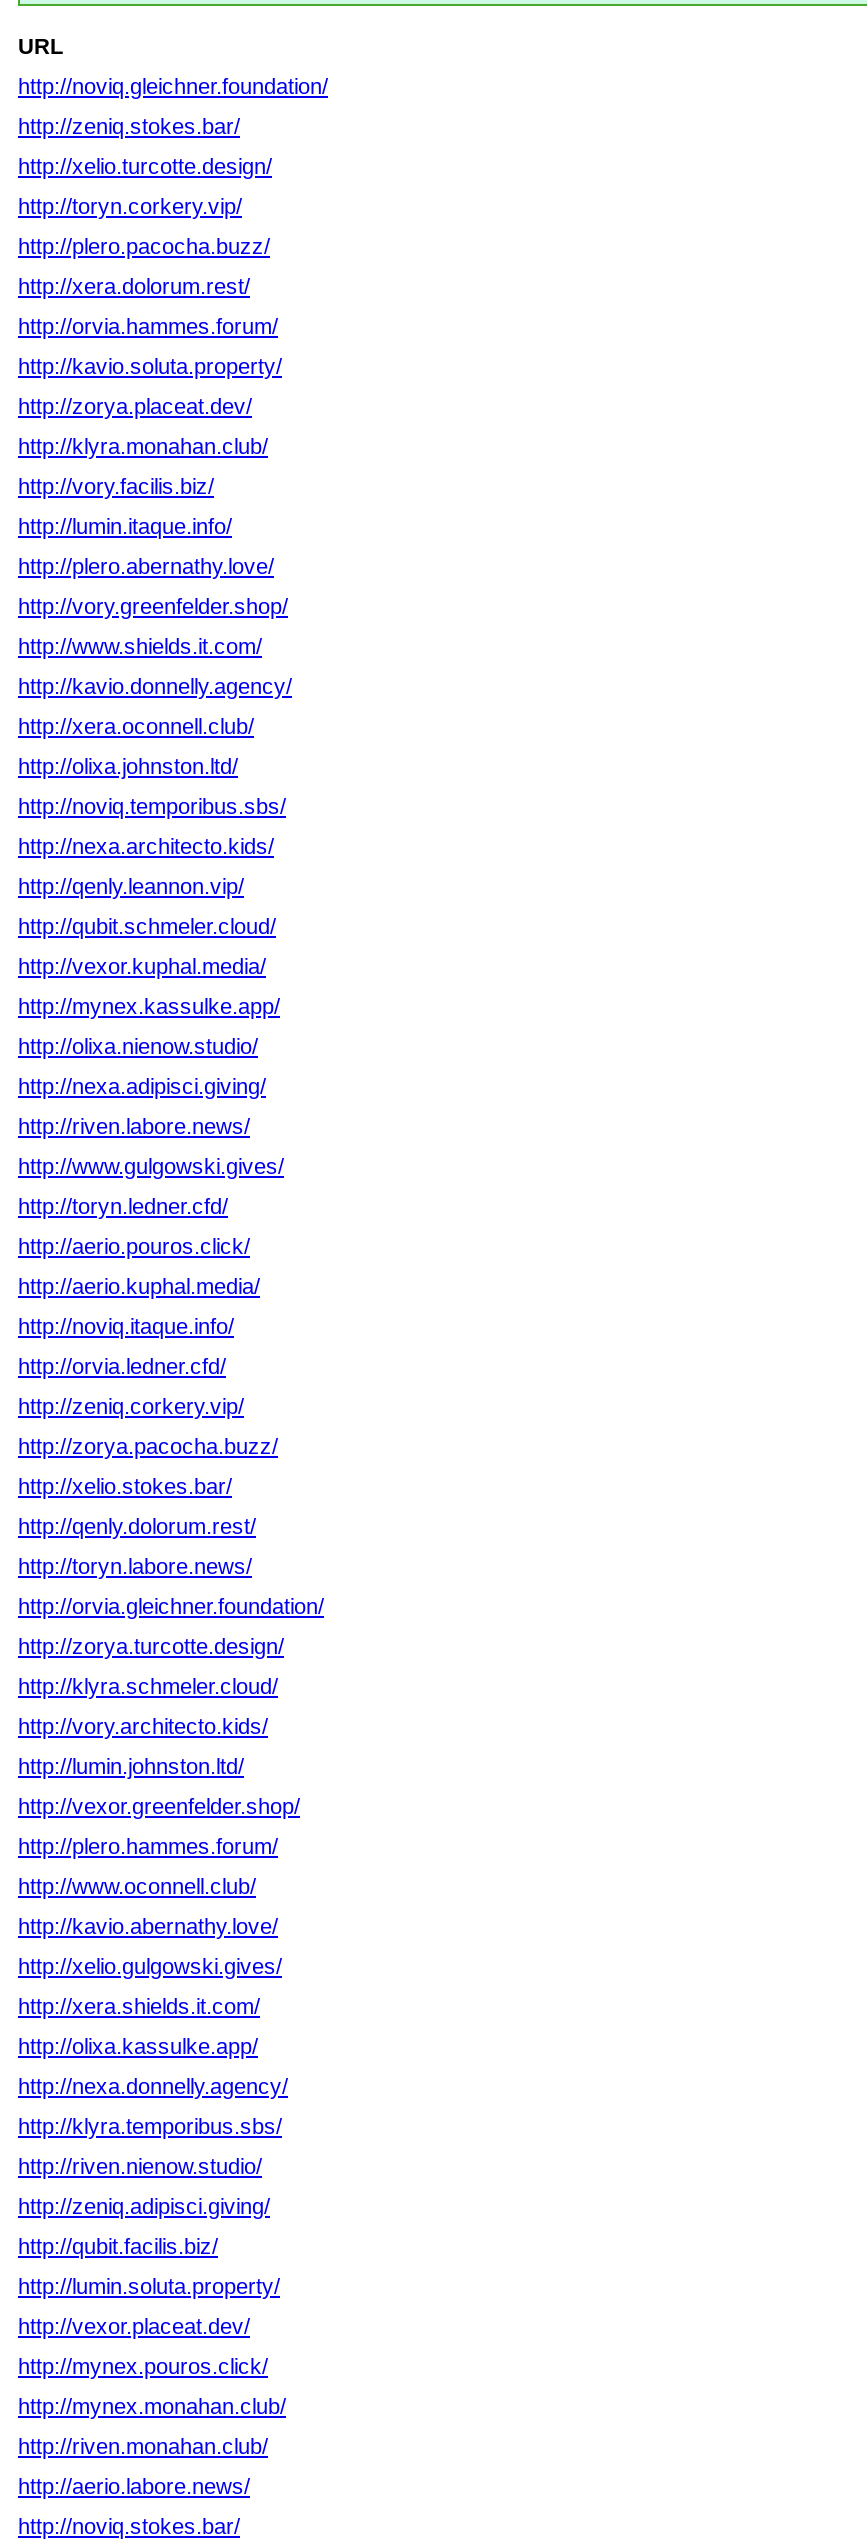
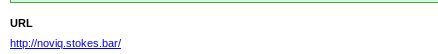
- http://noviq.gleichner.foundation/
- http://zeniq.stokes.bar/
- http://xelio.turcotte.design/
- http://toryn.corkery.vip/
- http://plero.pacocha.buzz/
- http://xera.dolorum.rest/
- http://orvia.hammes.forum/
- http://kavio.soluta.property/
- http://zorya.placeat.dev/
- http://klyra.monahan.club/
- http://vory.facilis.biz/
- http://lumin.itaque.info/
- http://plero.abernathy.love/
- http://vory.greenfelder.shop/
- http://www.shields.it.com/
- http://kavio.donnelly.agency/
- http://xera.oconnell.club/
- http://olixa.johnston.ltd/
- http://noviq.temporibus.sbs/
- http://nexa.architecto.kids/
- http://qenly.leannon.vip/
- http://qubit.schmeler.cloud/
- http://vexor.kuphal.media/
- http://mynex.kassulke.app/
- http://olixa.nienow.studio/
- http://nexa.adipisci.giving/
- http://riven.labore.news/
- http://www.gulgowski.gives/
- http://toryn.ledner.cfd/
- http://aerio.pouros.click/
- http://aerio.kuphal.media/
- http://noviq.itaque.info/
- http://orvia.ledner.cfd/
- http://zeniq.corkery.vip/
- http://zorya.pacocha.buzz/
- http://xelio.stokes.bar/
- http://qenly.dolorum.rest/
- http://toryn.labore.news/
- http://orvia.gleichner.foundation/
- http://zorya.turcotte.design/
- http://klyra.schmeler.cloud/
- http://vory.architecto.kids/
- http://lumin.johnston.ltd/
- http://vexor.greenfelder.shop/
- http://plero.hammes.forum/
- http://www.oconnell.club/
- http://kavio.abernathy.love/
- http://xelio.gulgowski.gives/
- http://xera.shields.it.com/
- http://olixa.kassulke.app/
- http://nexa.donnelly.agency/
- http://klyra.temporibus.sbs/
- http://riven.nienow.studio/
- http://zeniq.adipisci.giving/
- http://qubit.facilis.biz/
- http://lumin.soluta.property/
- http://vexor.placeat.dev/
- http://mynex.pouros.click/
- http://mynex.monahan.club/
- http://riven.monahan.club/
- http://aerio.labore.news/
